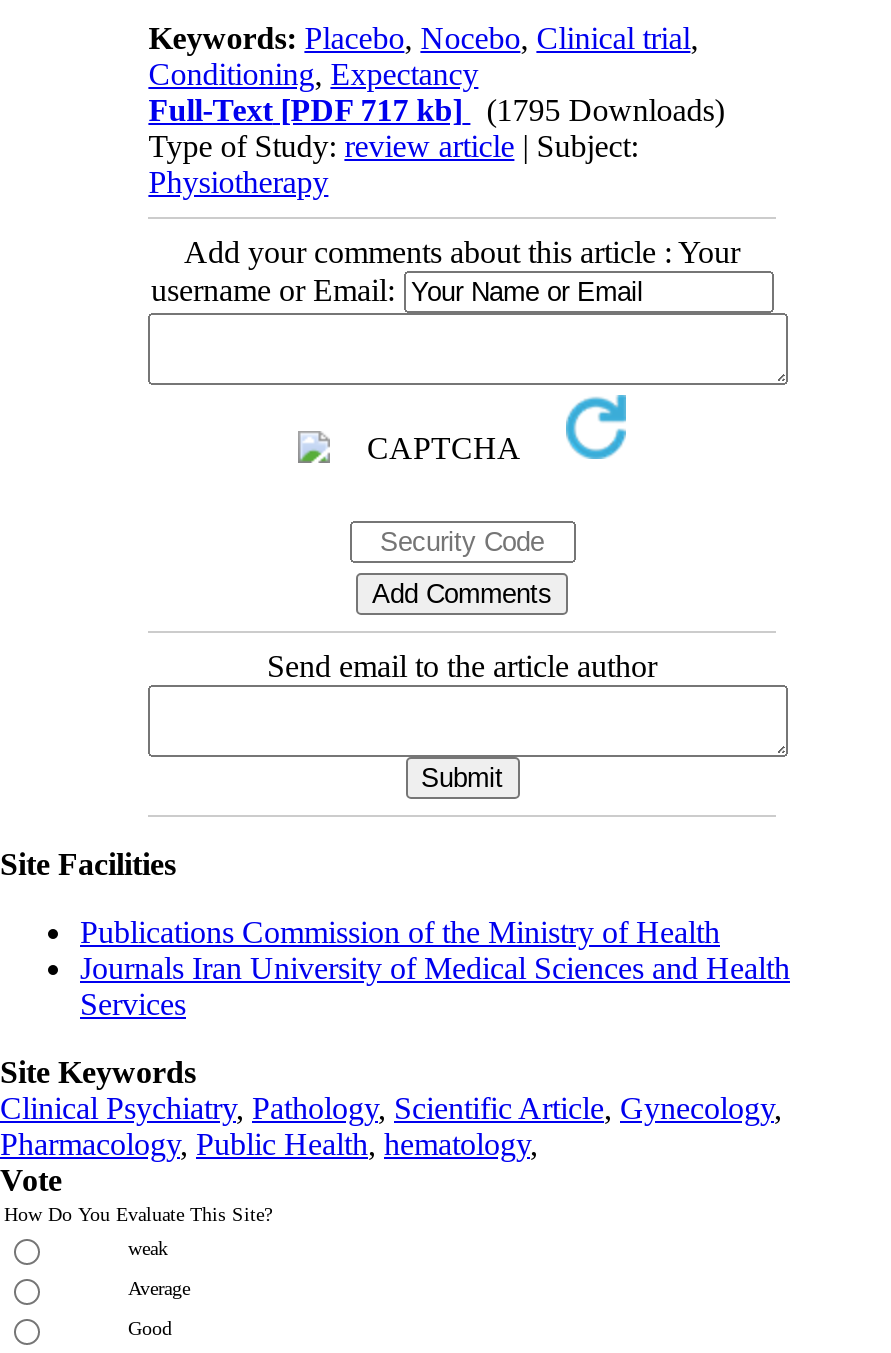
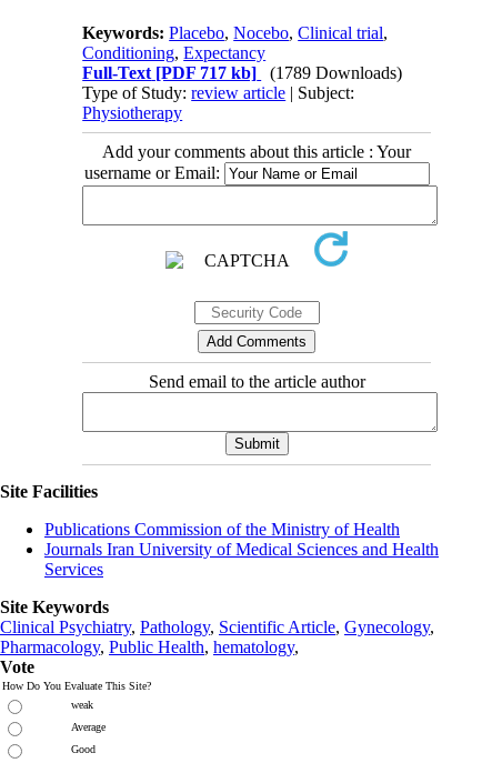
- Full-Text [PDF 717 kb] (1795 Downloads)
+ Full-Text [PDF 717 kb] (1789 Downloads)
